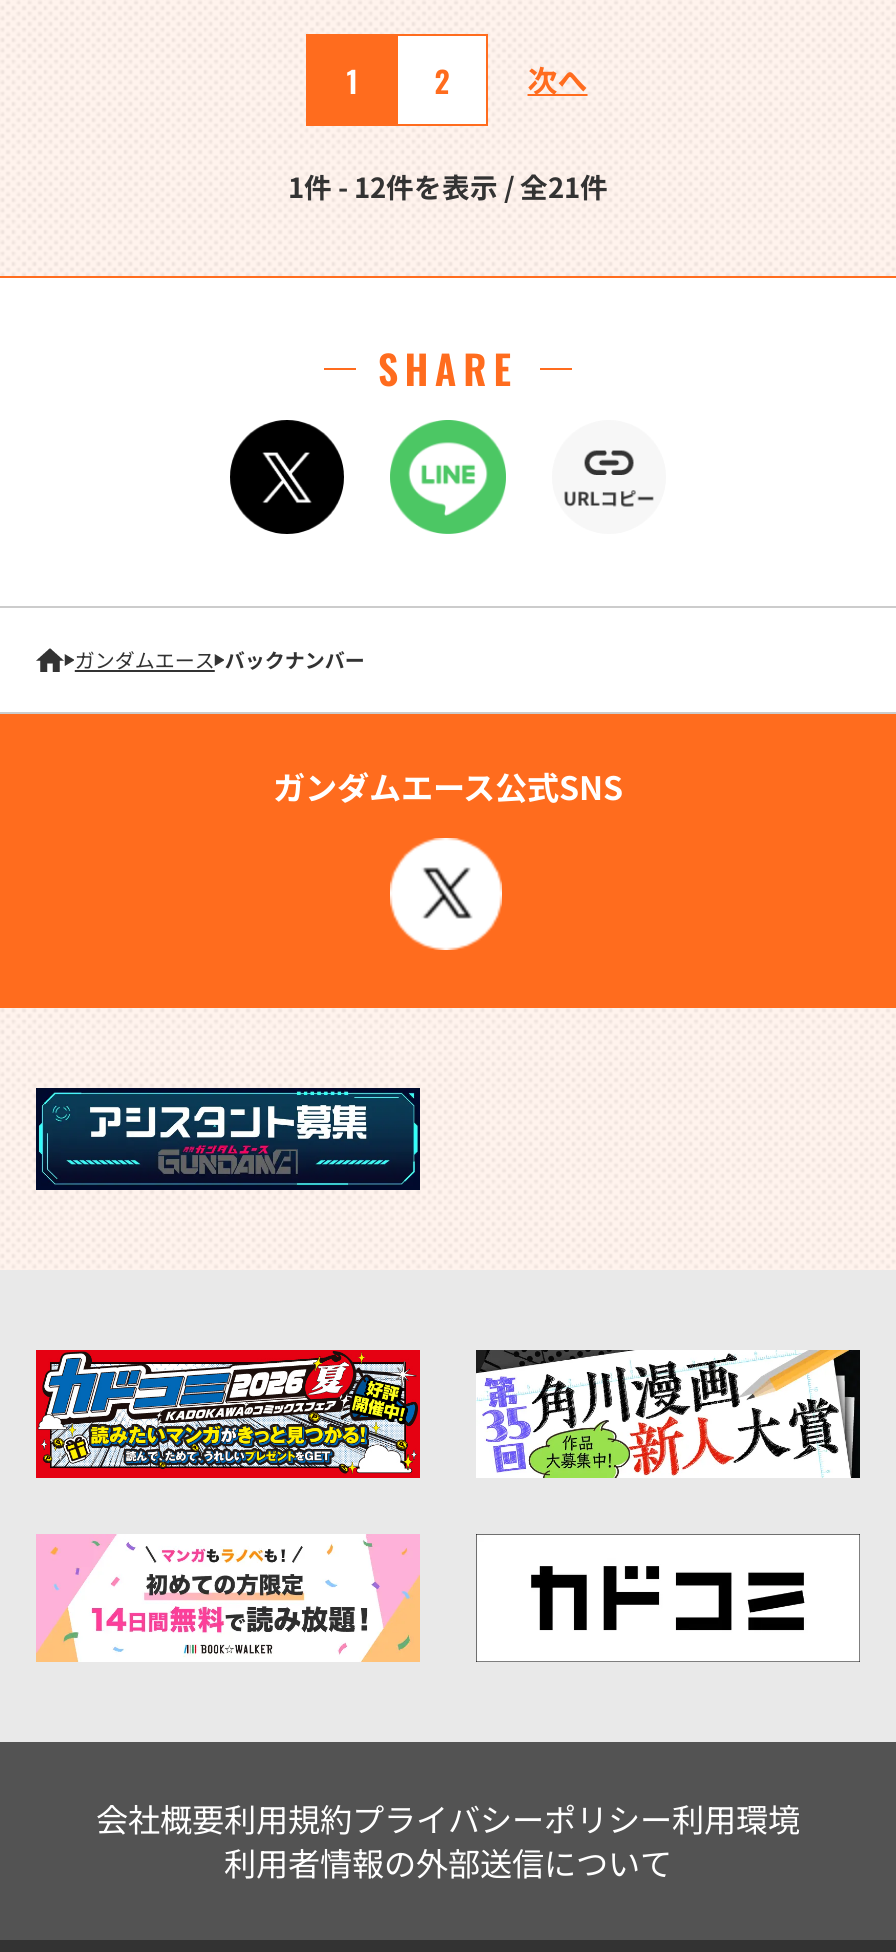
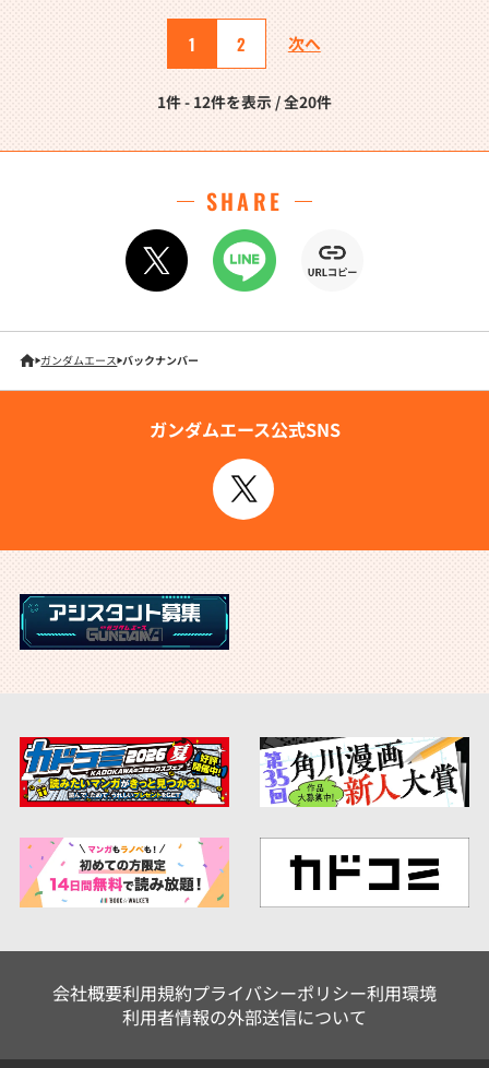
- 1件 - 12件を表示 / 全21件
+ 1件 - 12件を表示 / 全20件
